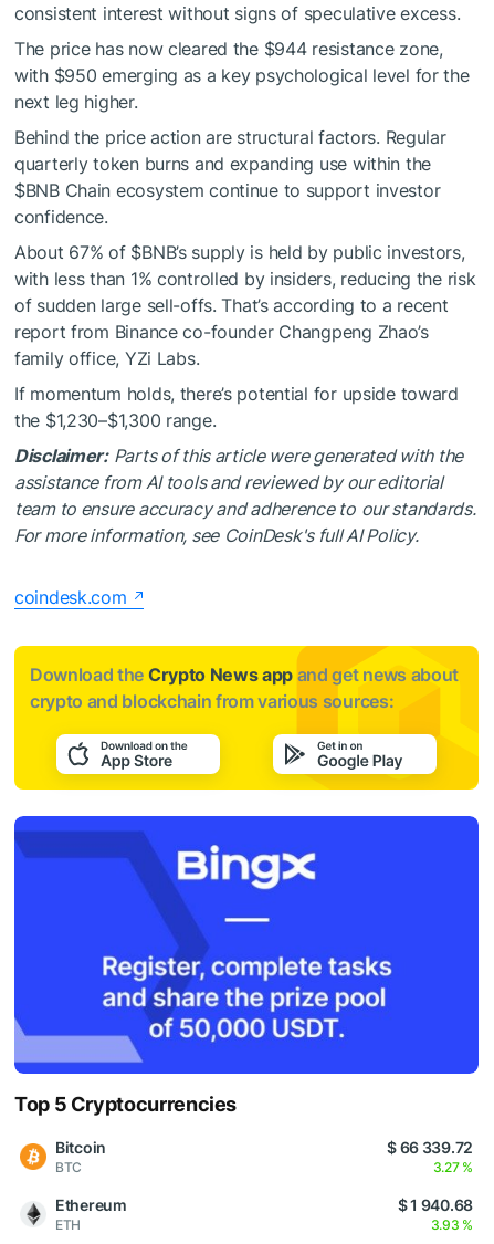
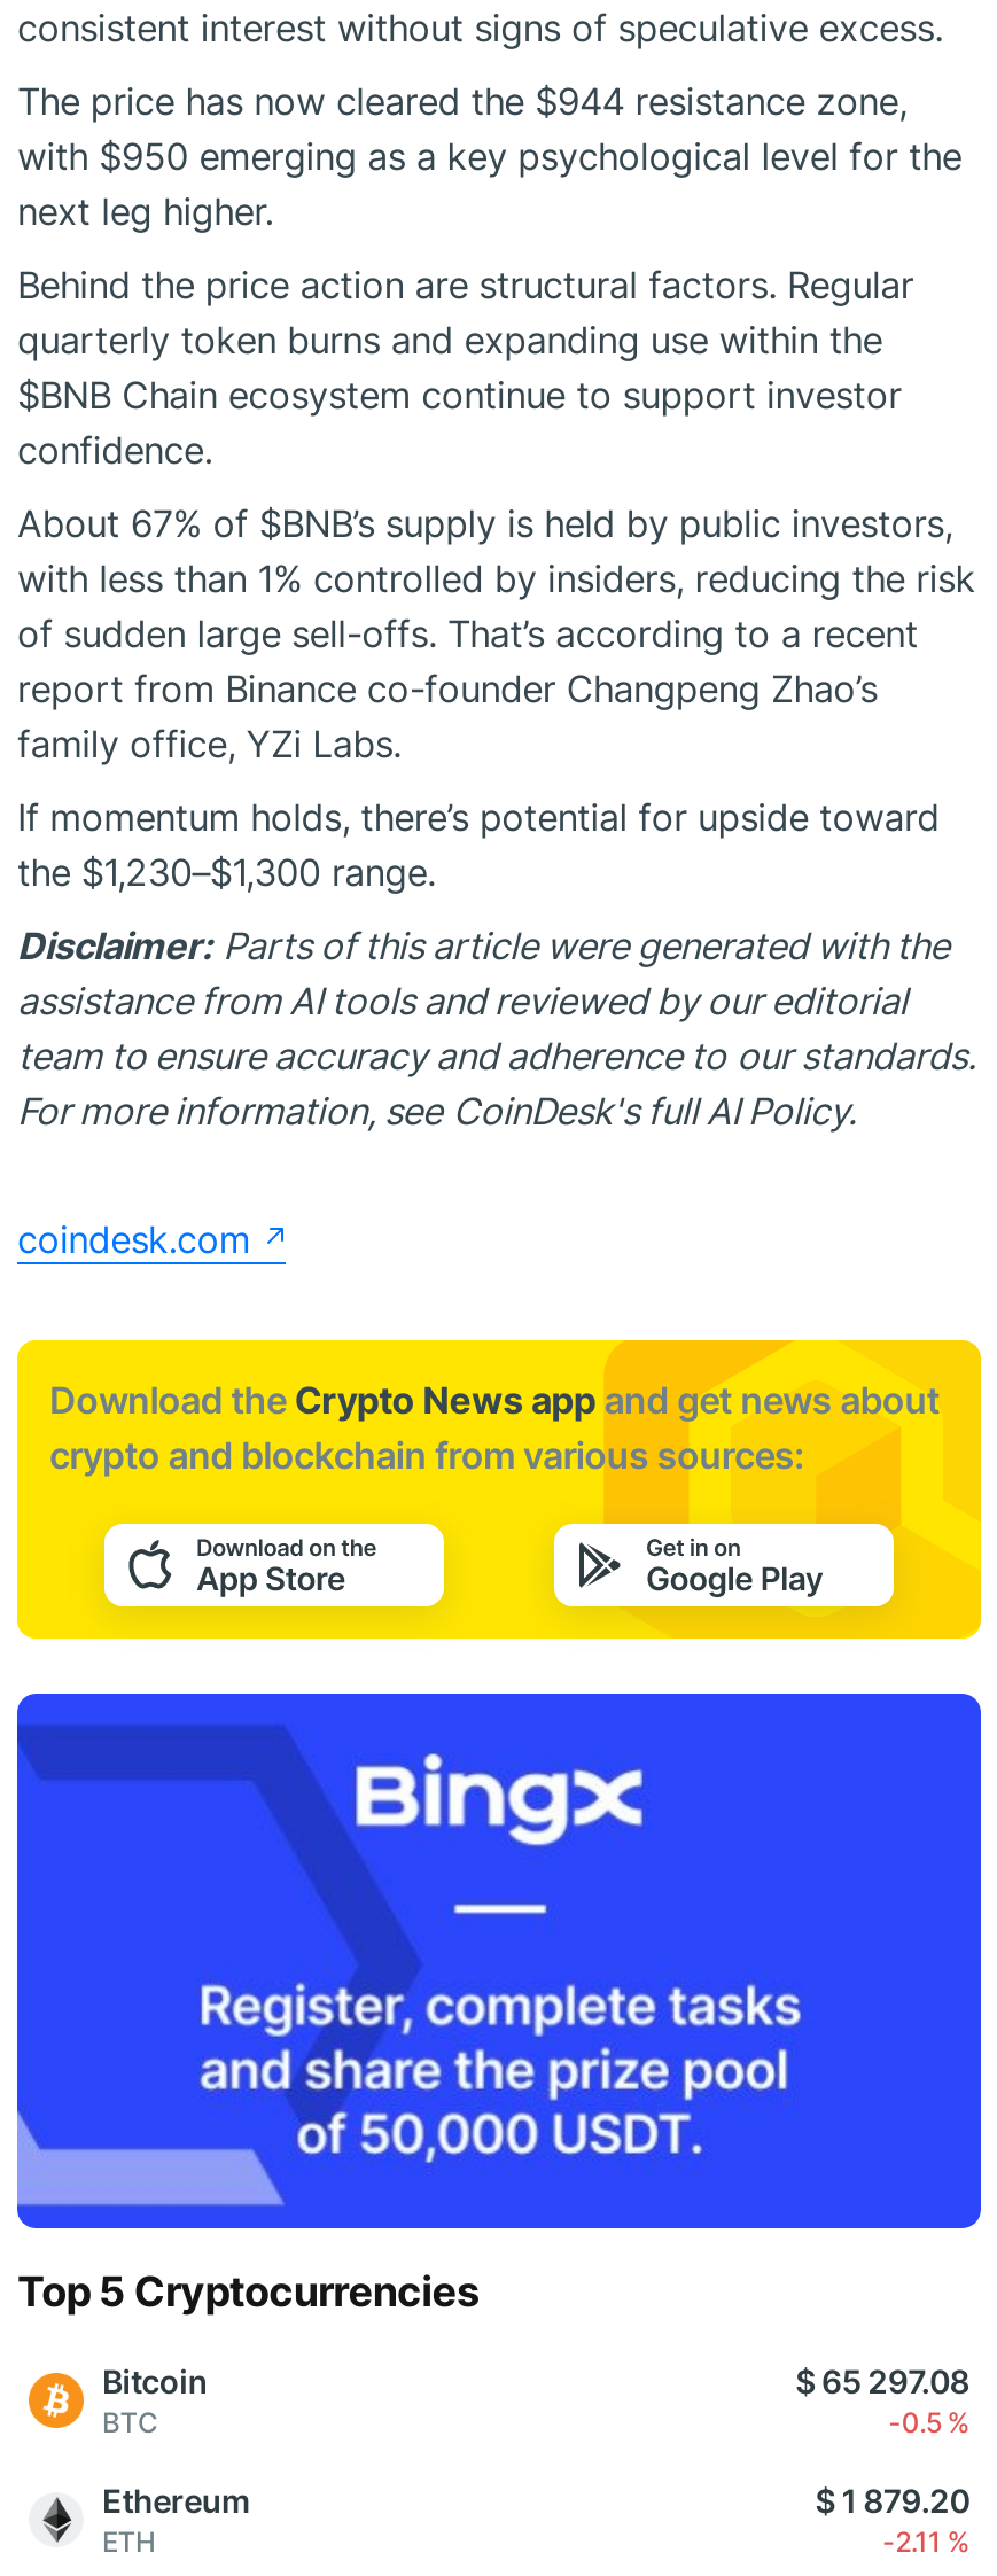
- $ 66 339.72
+ $ 65 297.08

- 3.27 %
+ -0.5 %

- $ 1 940.68
+ $ 1 879.20

- 3.93 %
+ -2.11 %
